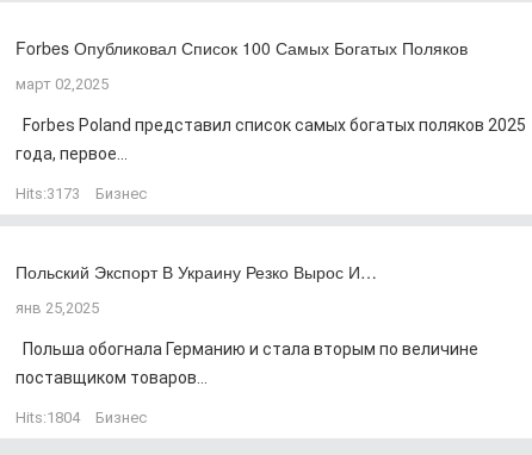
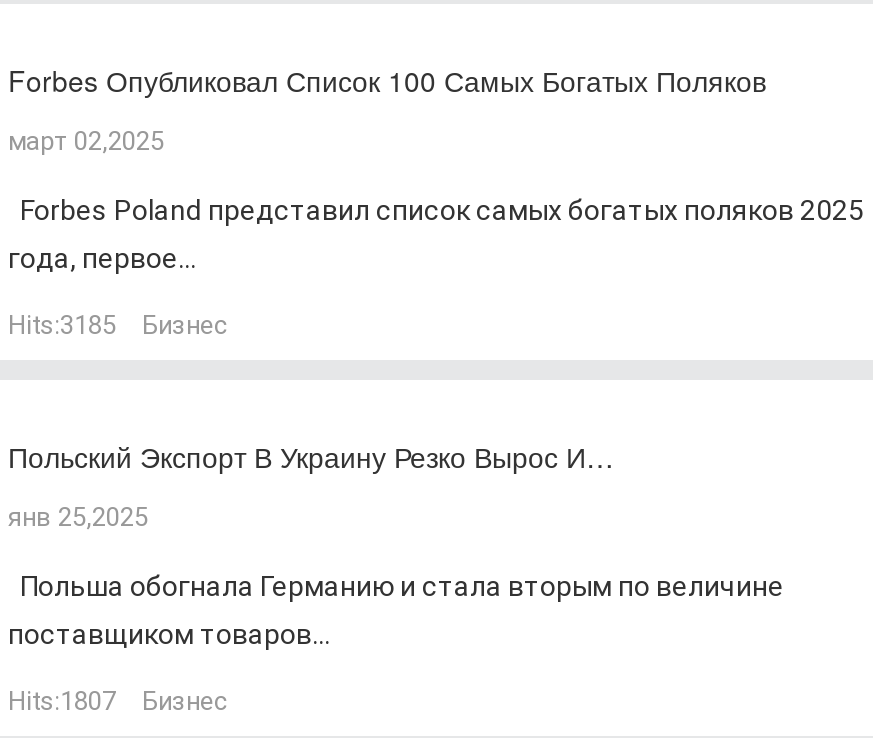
- Hits:3173 Бизнес
+ Hits:3185 Бизнес

- Hits:1804 Бизнес
+ Hits:1807 Бизнес
